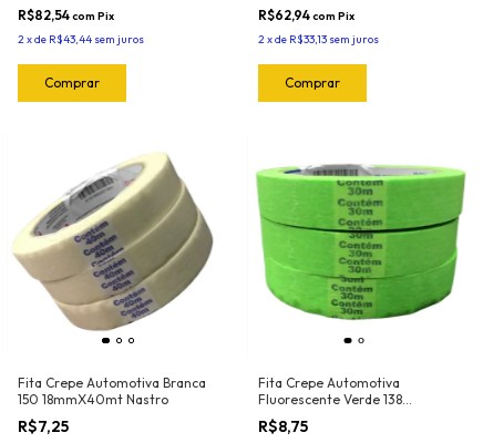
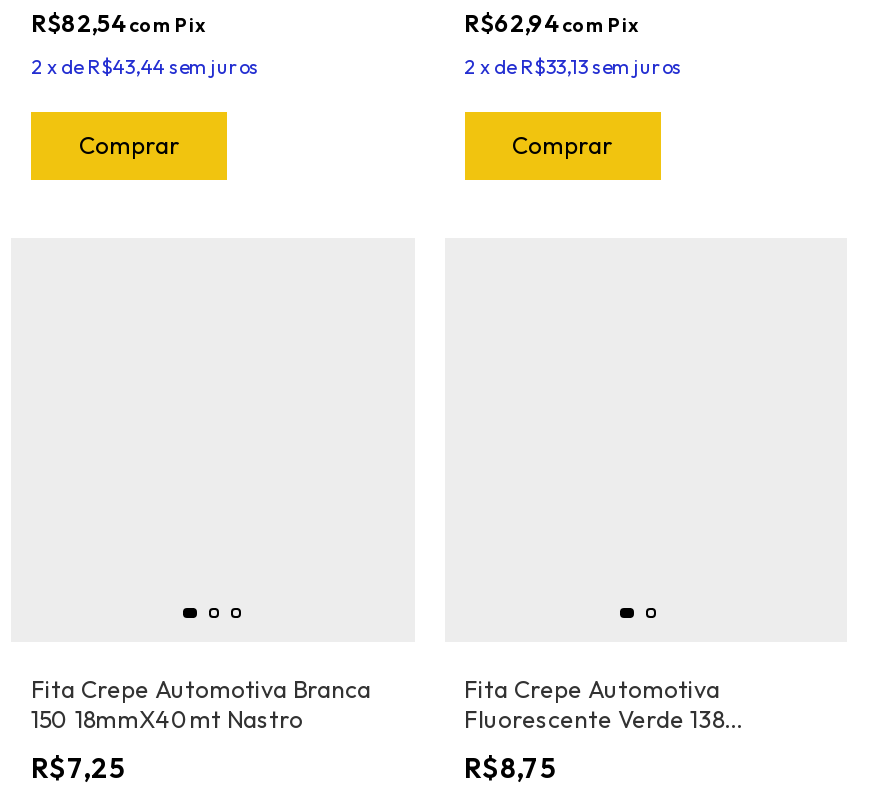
- [image]

- [image]
